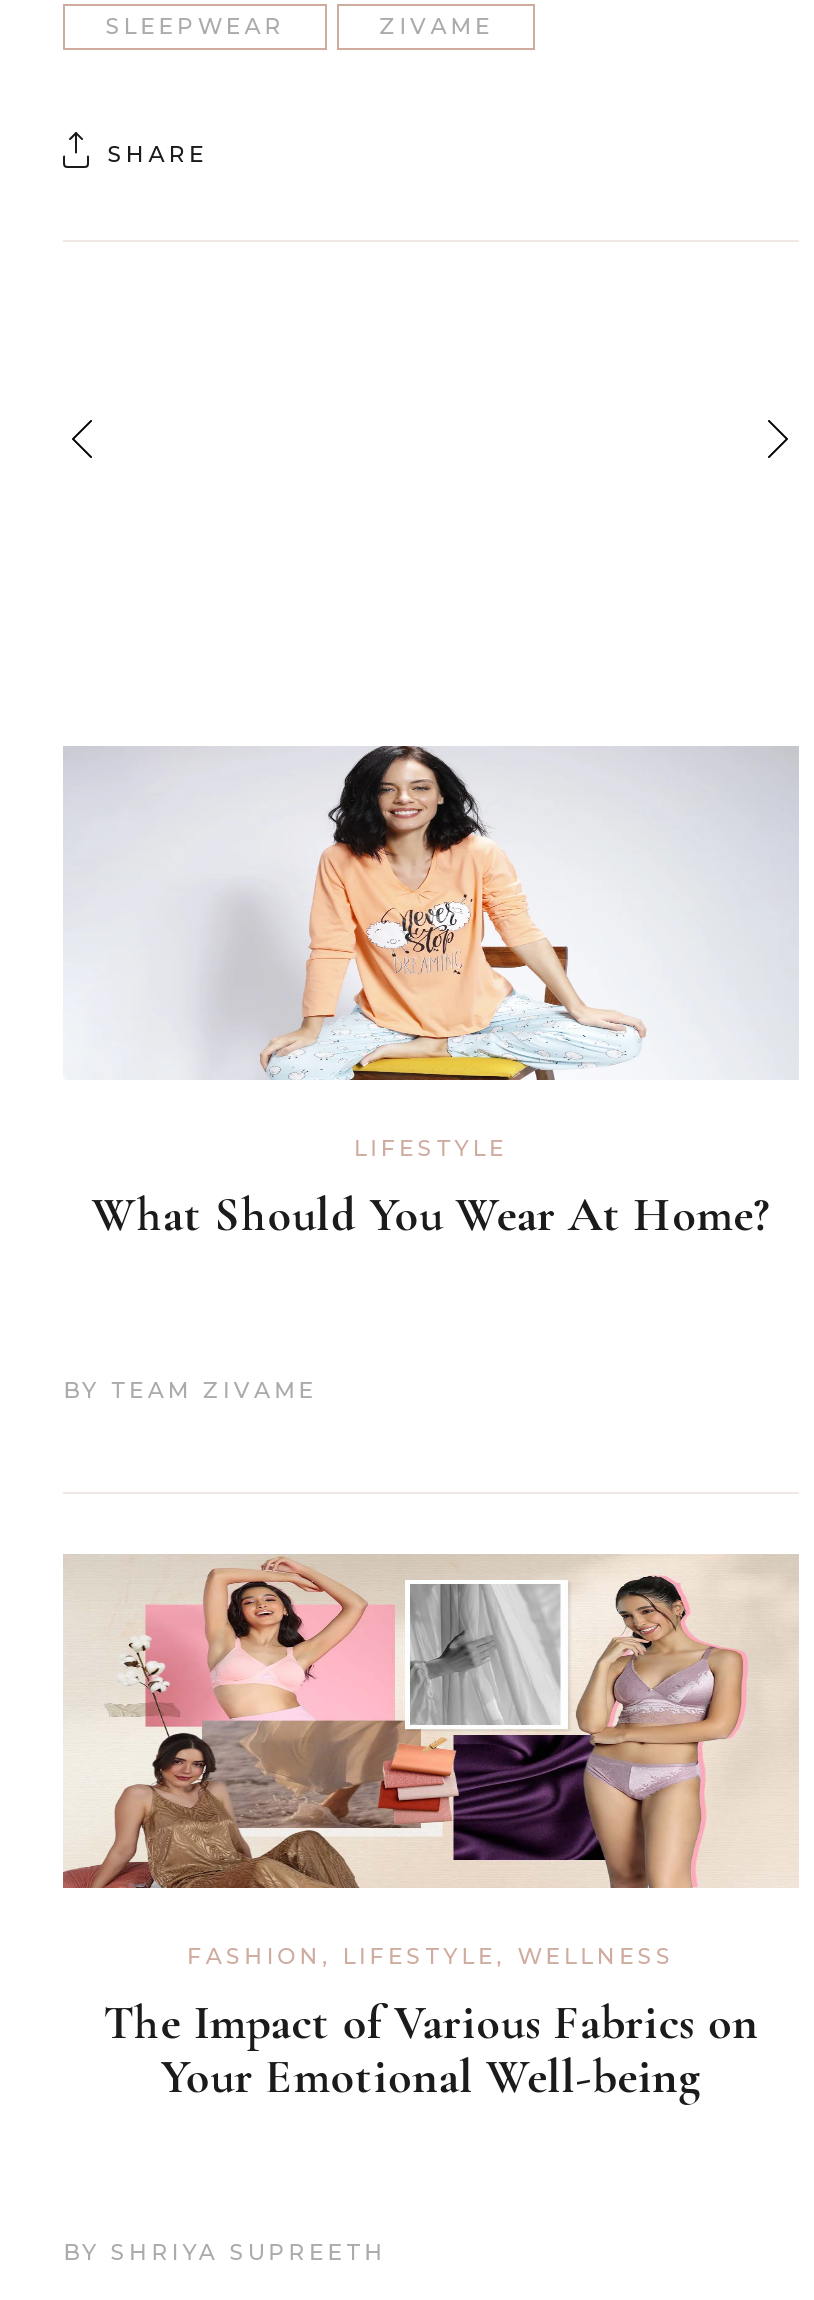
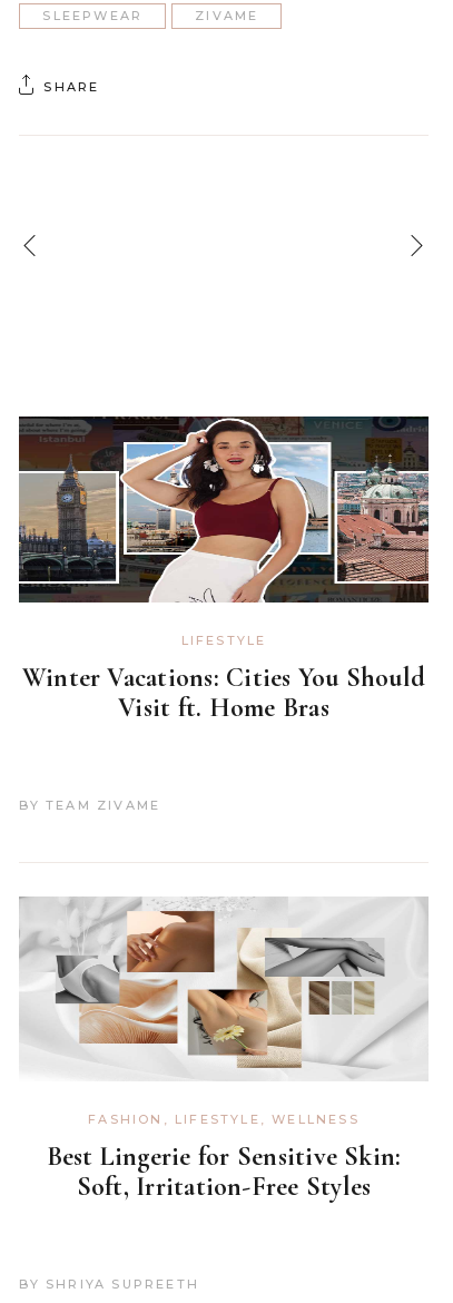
- [image]
+ [image]

- What Should You Wear At Home?
+ Winter Vacations: Cities You Should
+ Visit ft. Home Bras

- [image]
+ [image]

- The Impact of Various Fabrics on
- Your Emotional Well-being
+ Best Lingerie for Sensitive Skin:
+ Soft, Irritation-Free Styles
